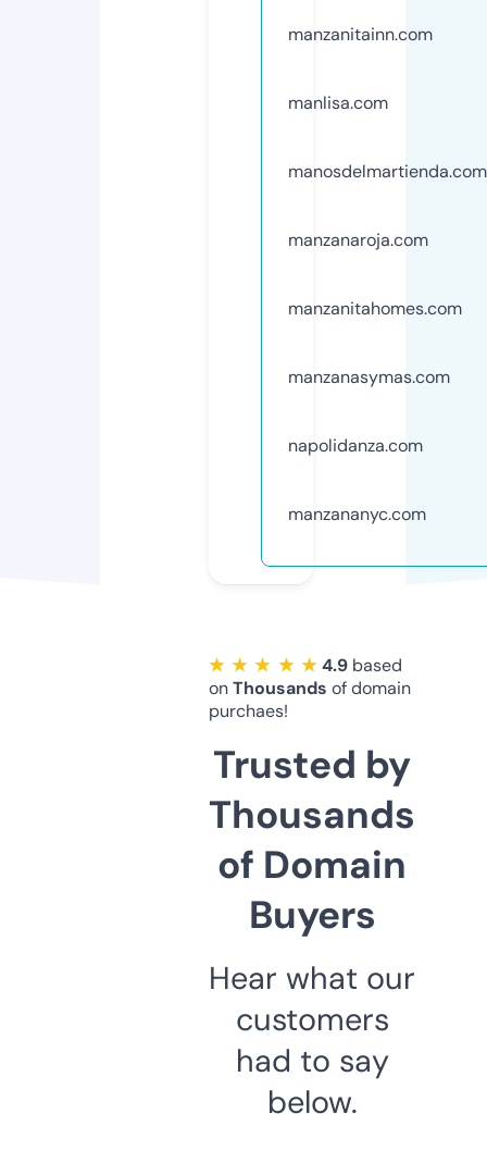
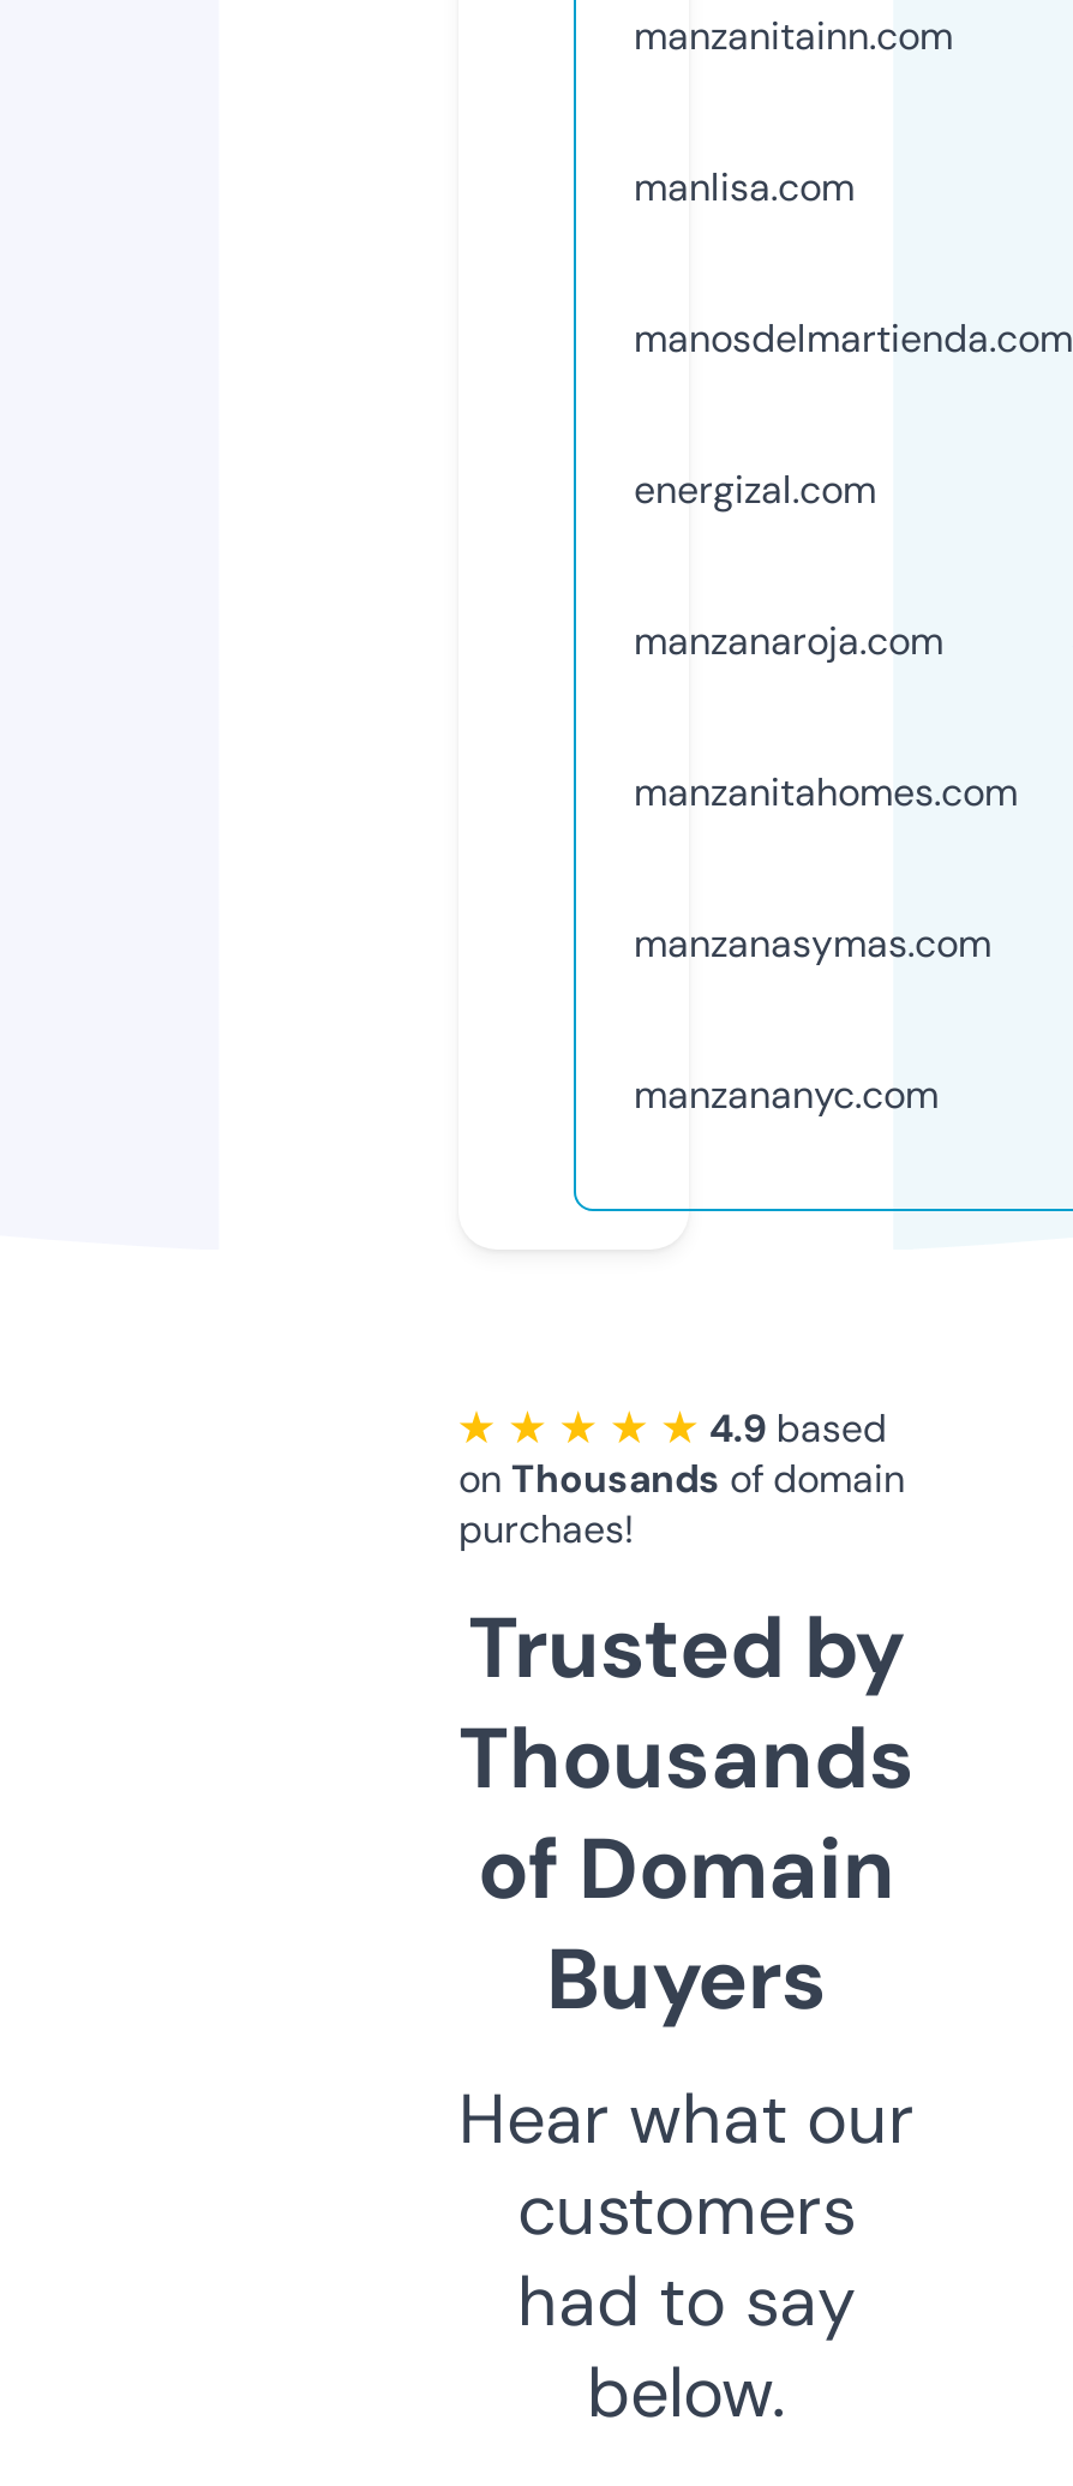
+ energizal.com

moved down: manzanaroja.com | manzanitahomes.com | manzanasymas.com

- napolidanza.com
